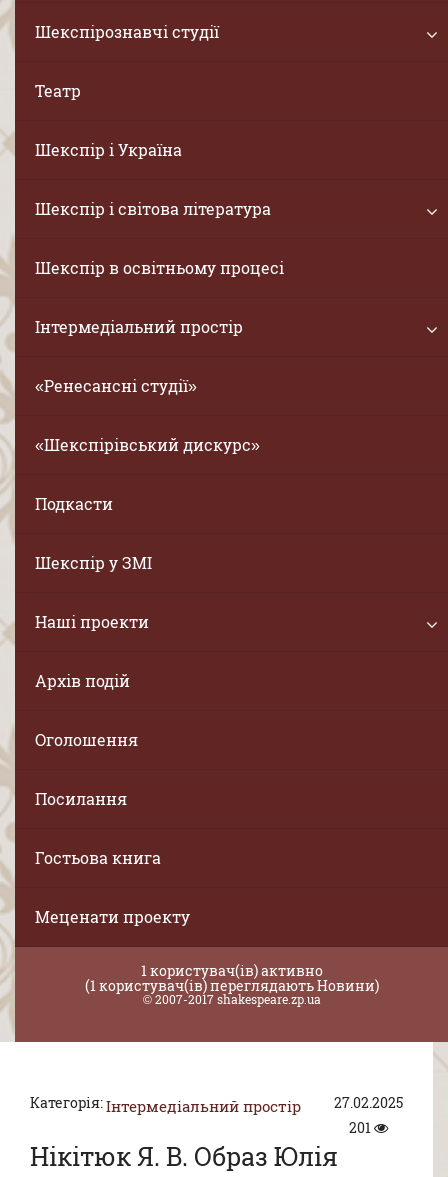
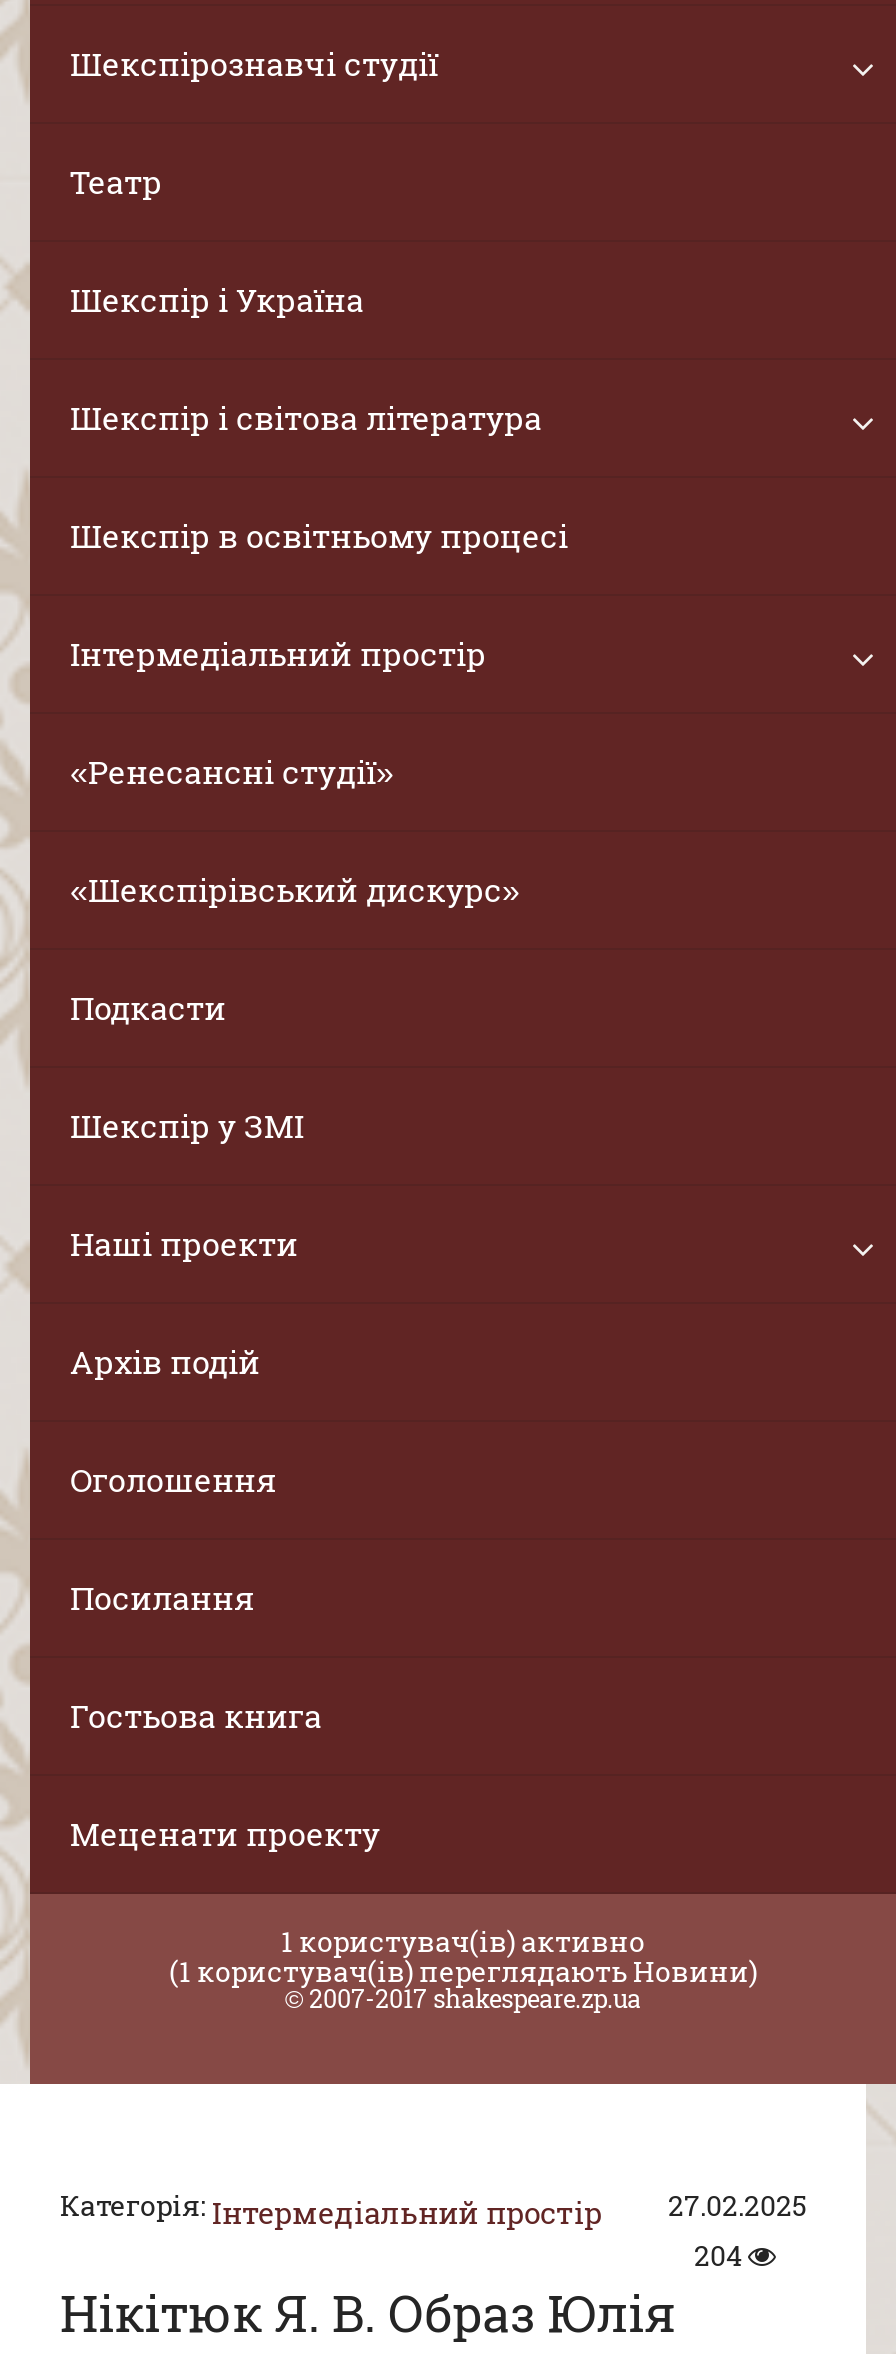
- 201
+ 204
